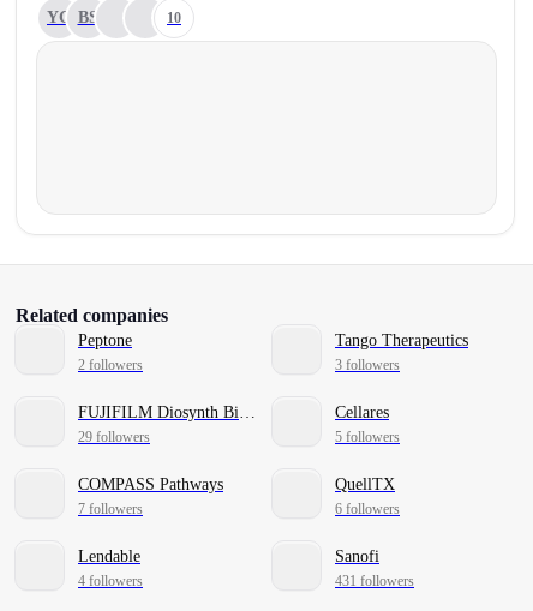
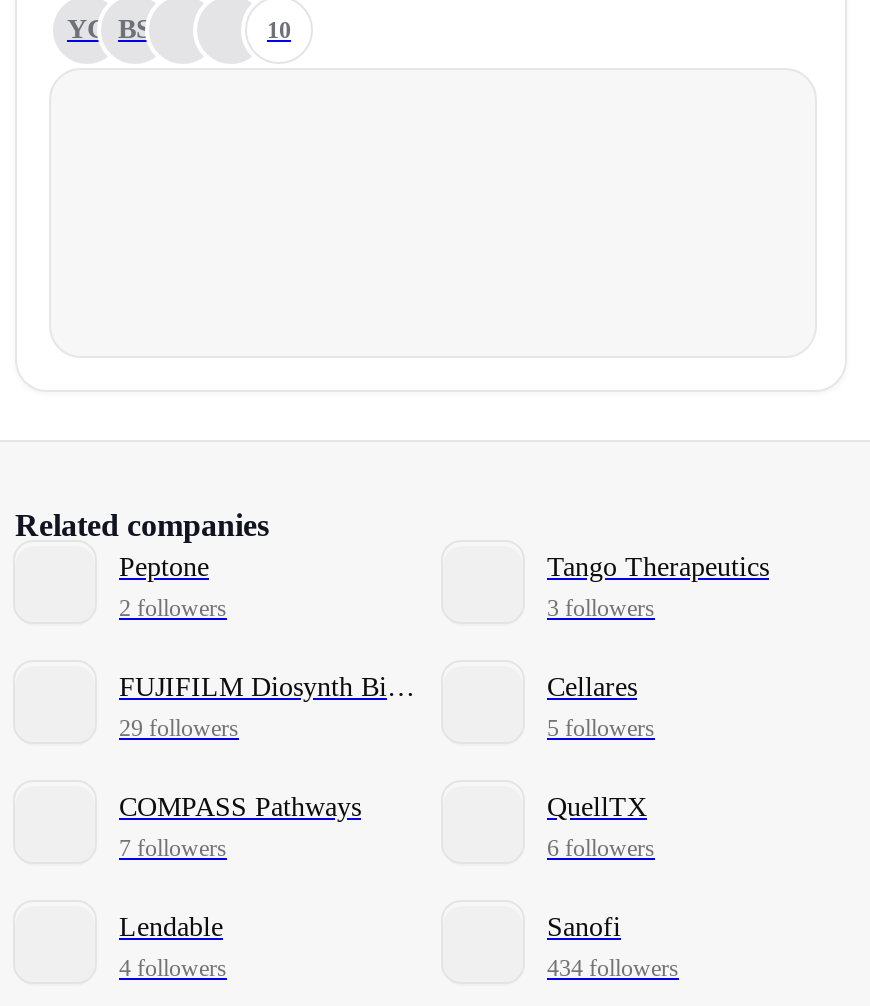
- 431 followers
+ 434 followers
